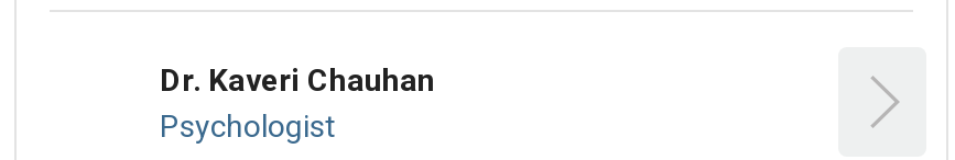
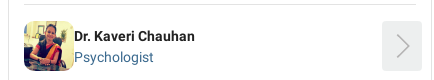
+ [image]
